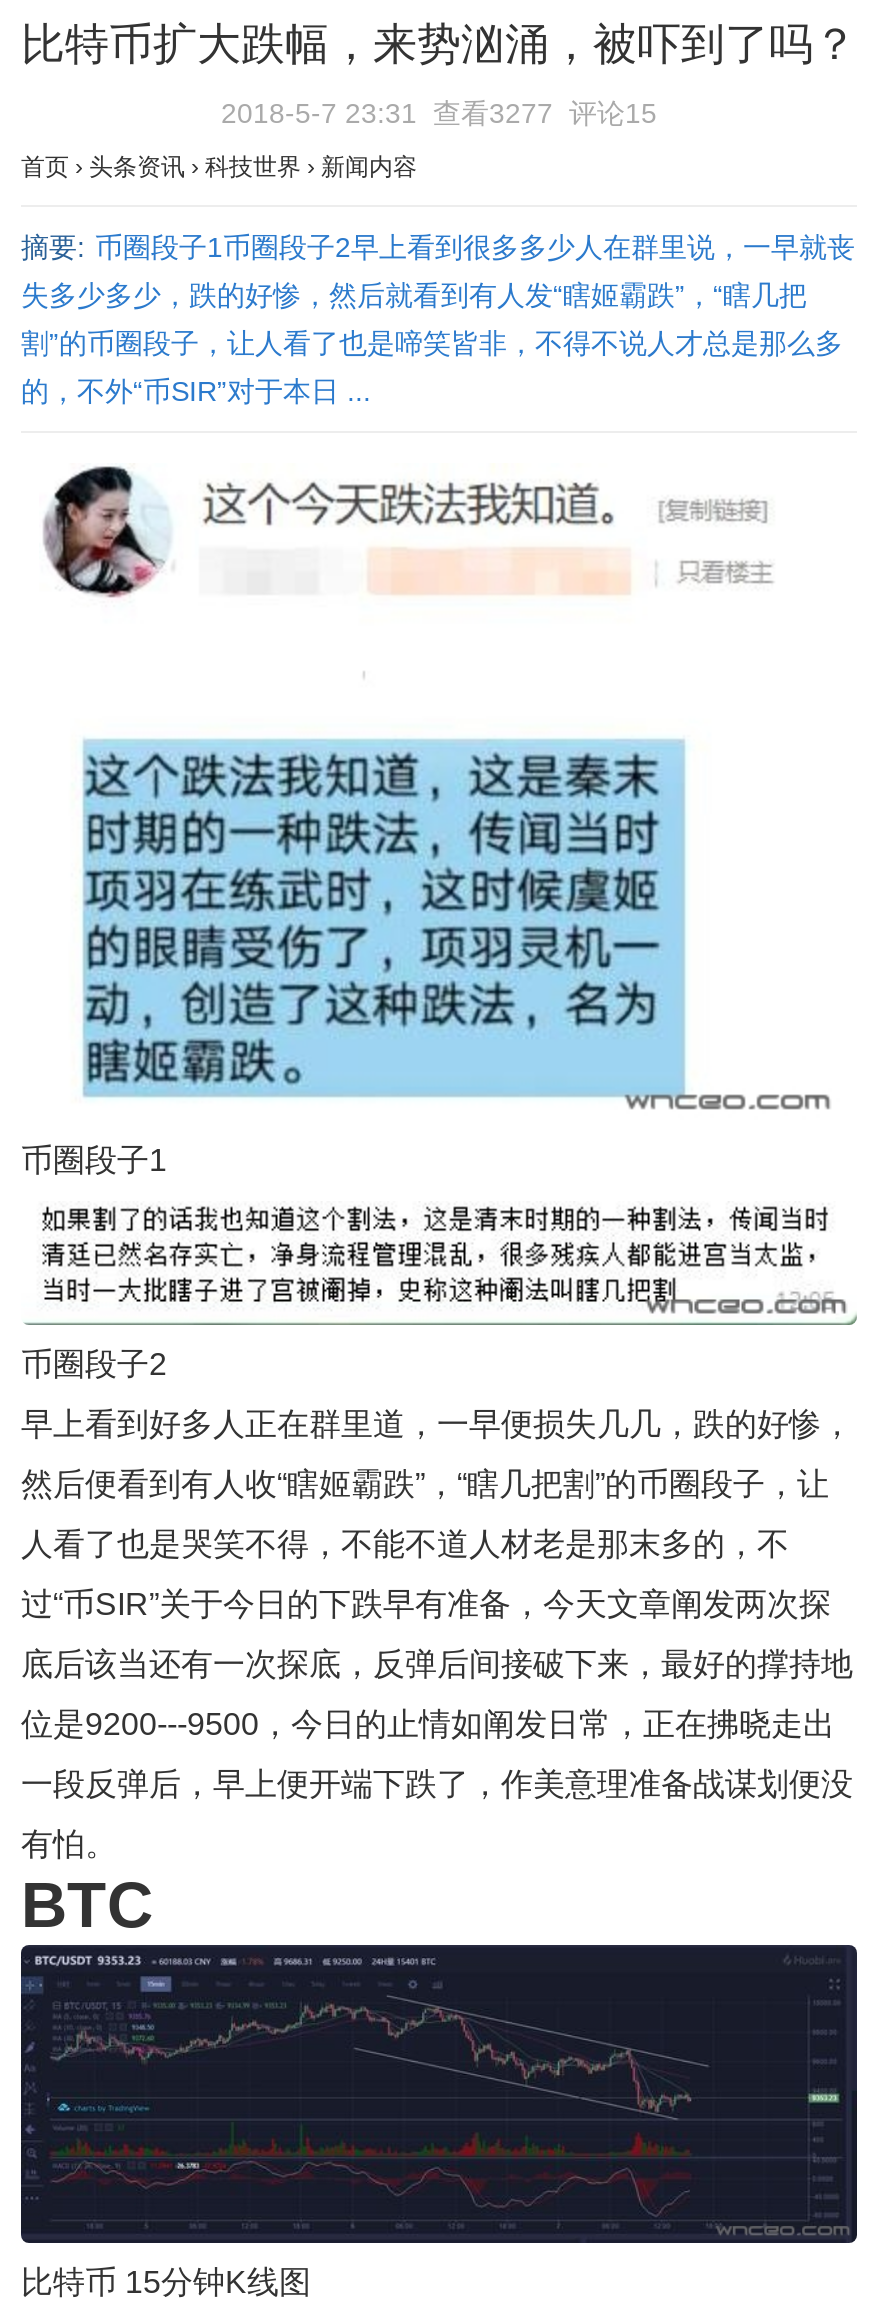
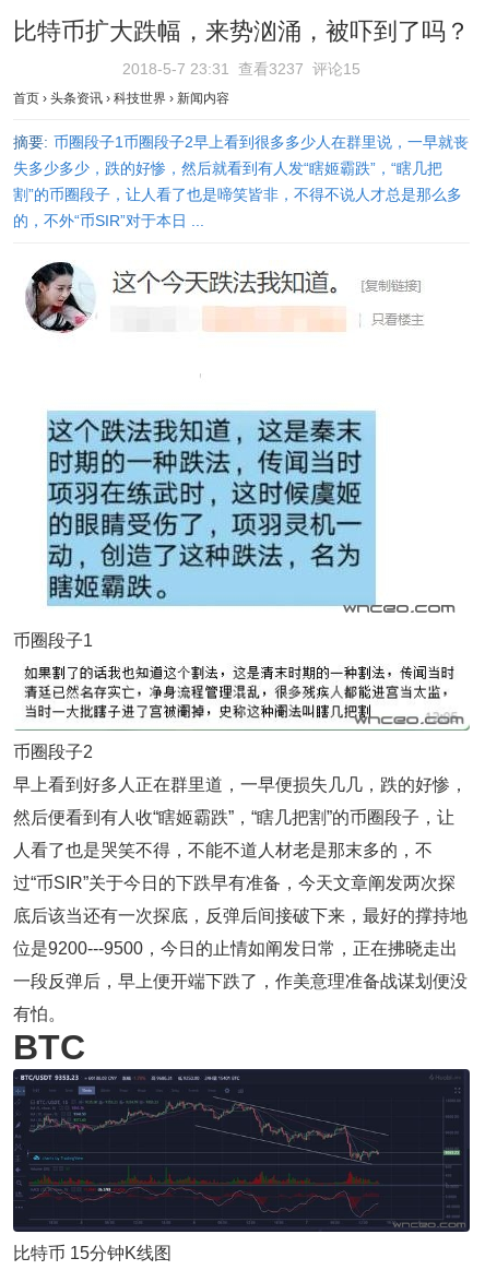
- 2018-5-7 23:31 查看3277 评论15
+ 2018-5-7 23:31 查看3237 评论15
